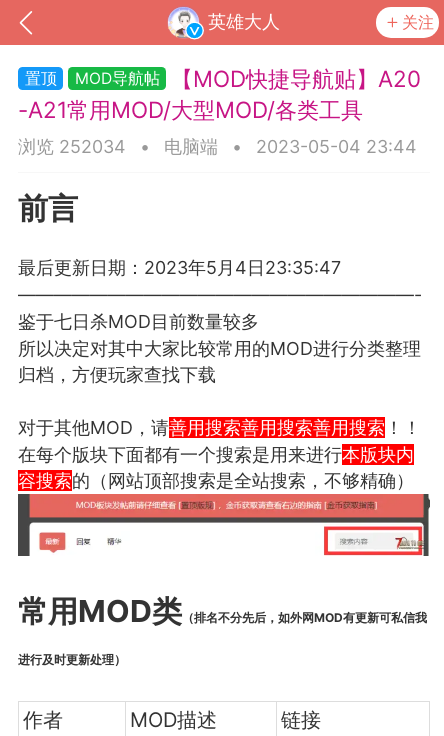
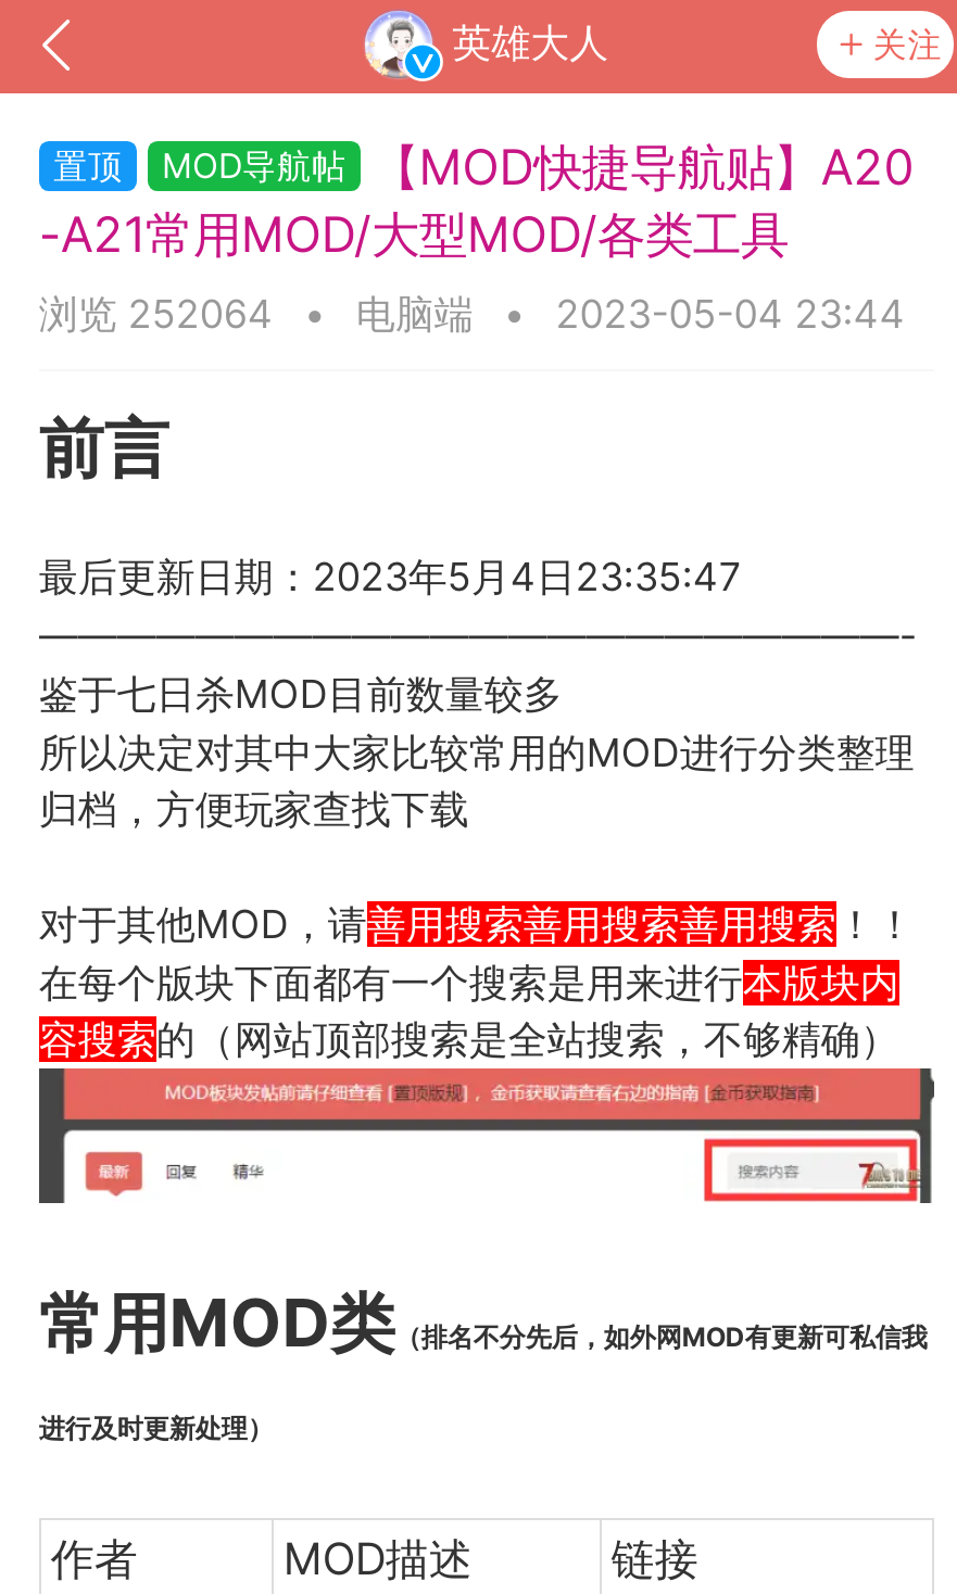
- 浏览 252034
+ 浏览 252064
